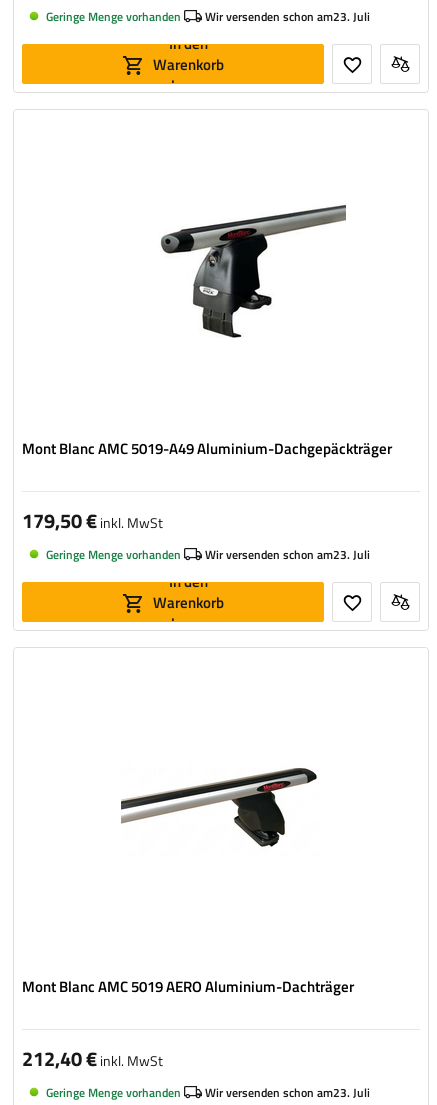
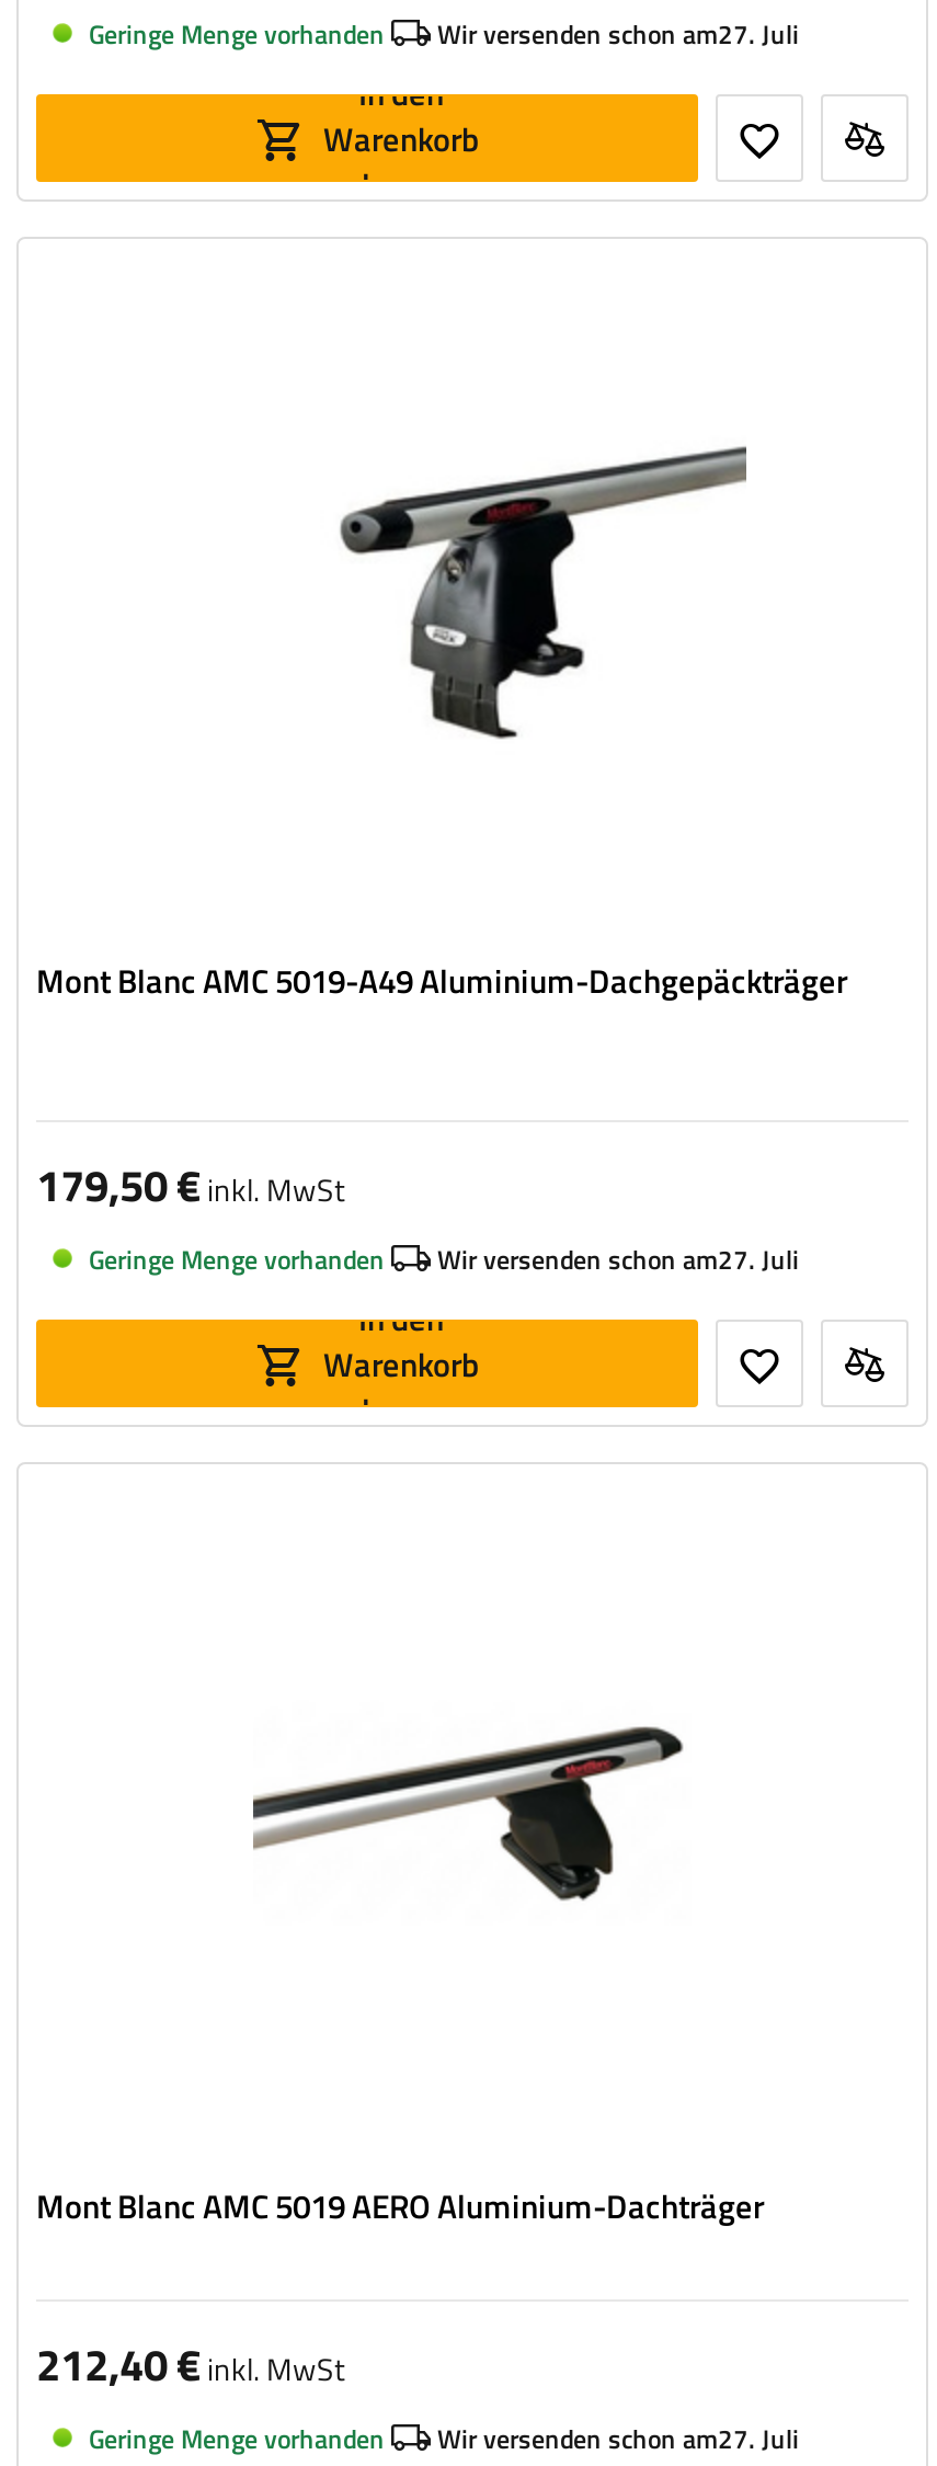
- Wir versenden schon am23. Juli
+ Wir versenden schon am27. Juli

- Wir versenden schon am23. Juli
+ Wir versenden schon am27. Juli

- Wir versenden schon am23. Juli
+ Wir versenden schon am27. Juli
